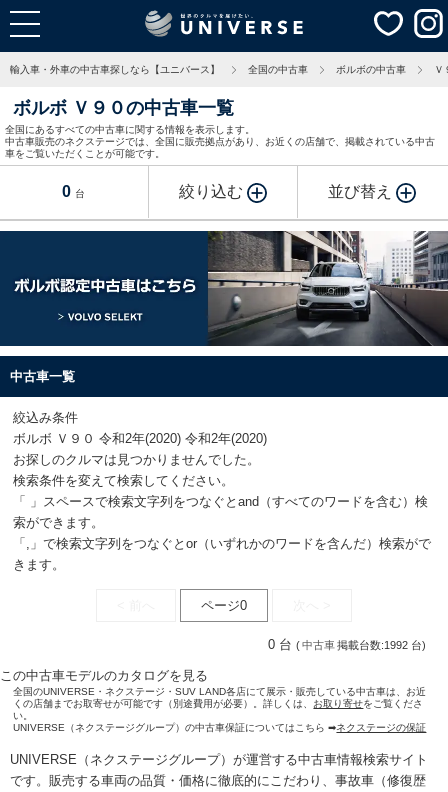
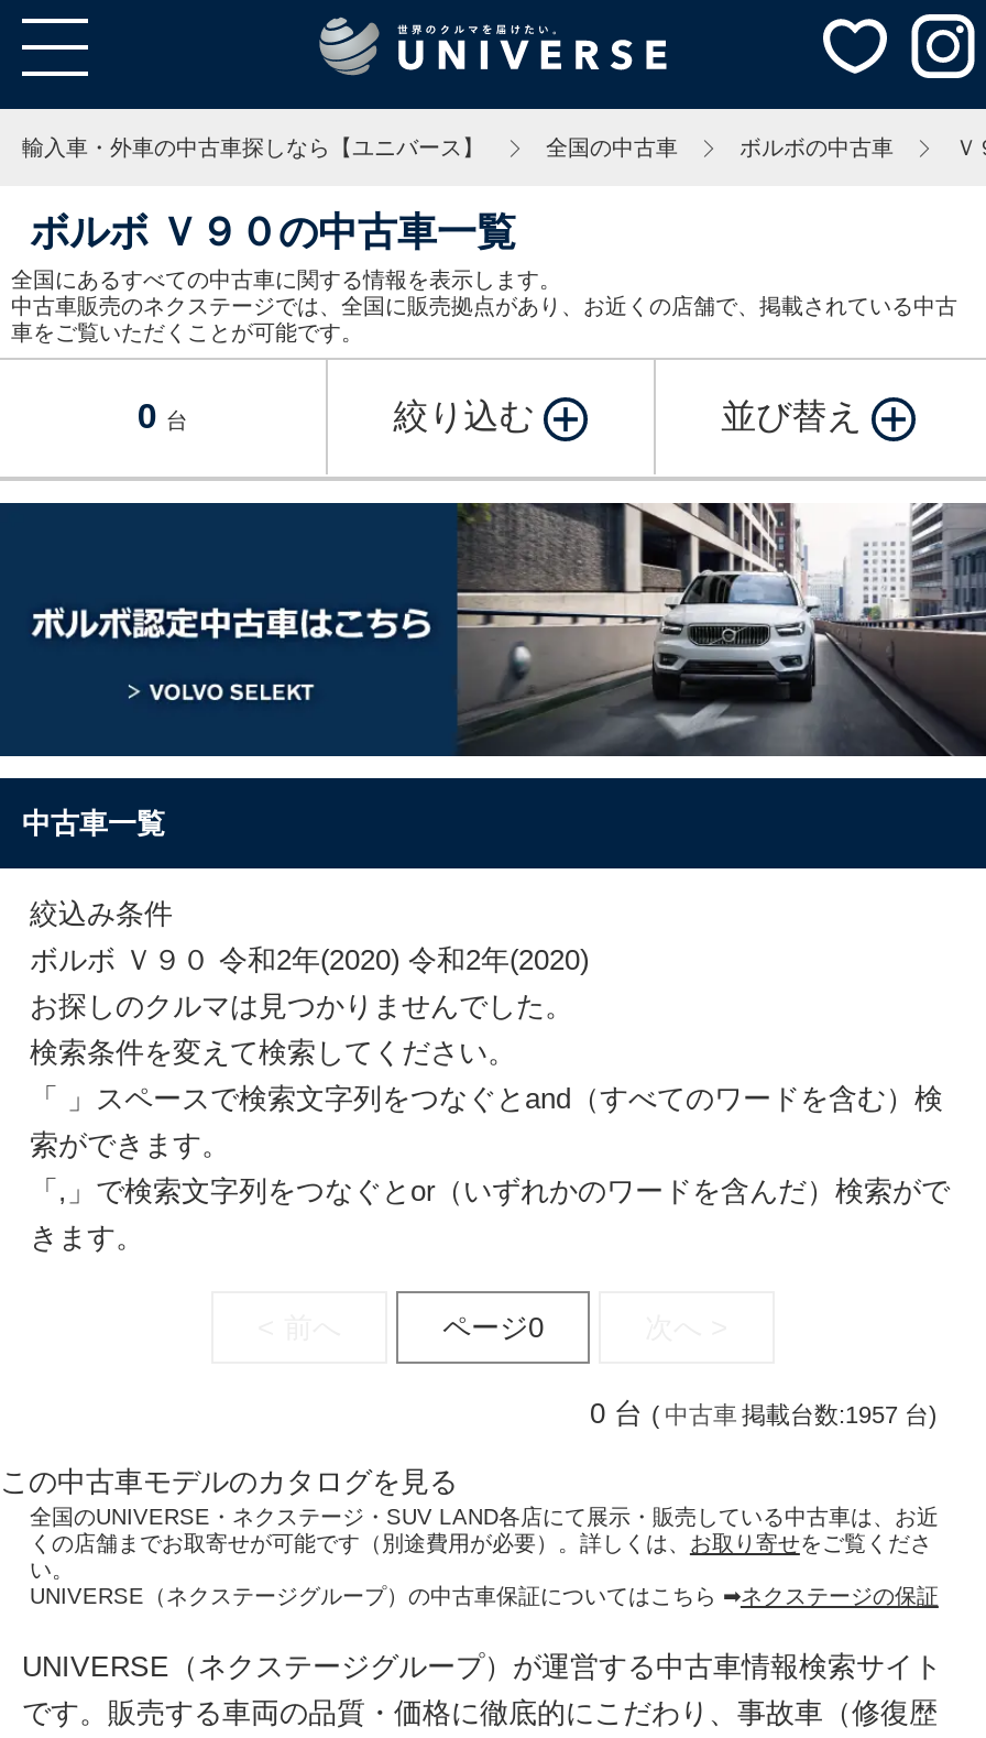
- 0 台( 中古車 掲載台数:1992 台)
+ 0 台( 中古車 掲載台数:1957 台)
